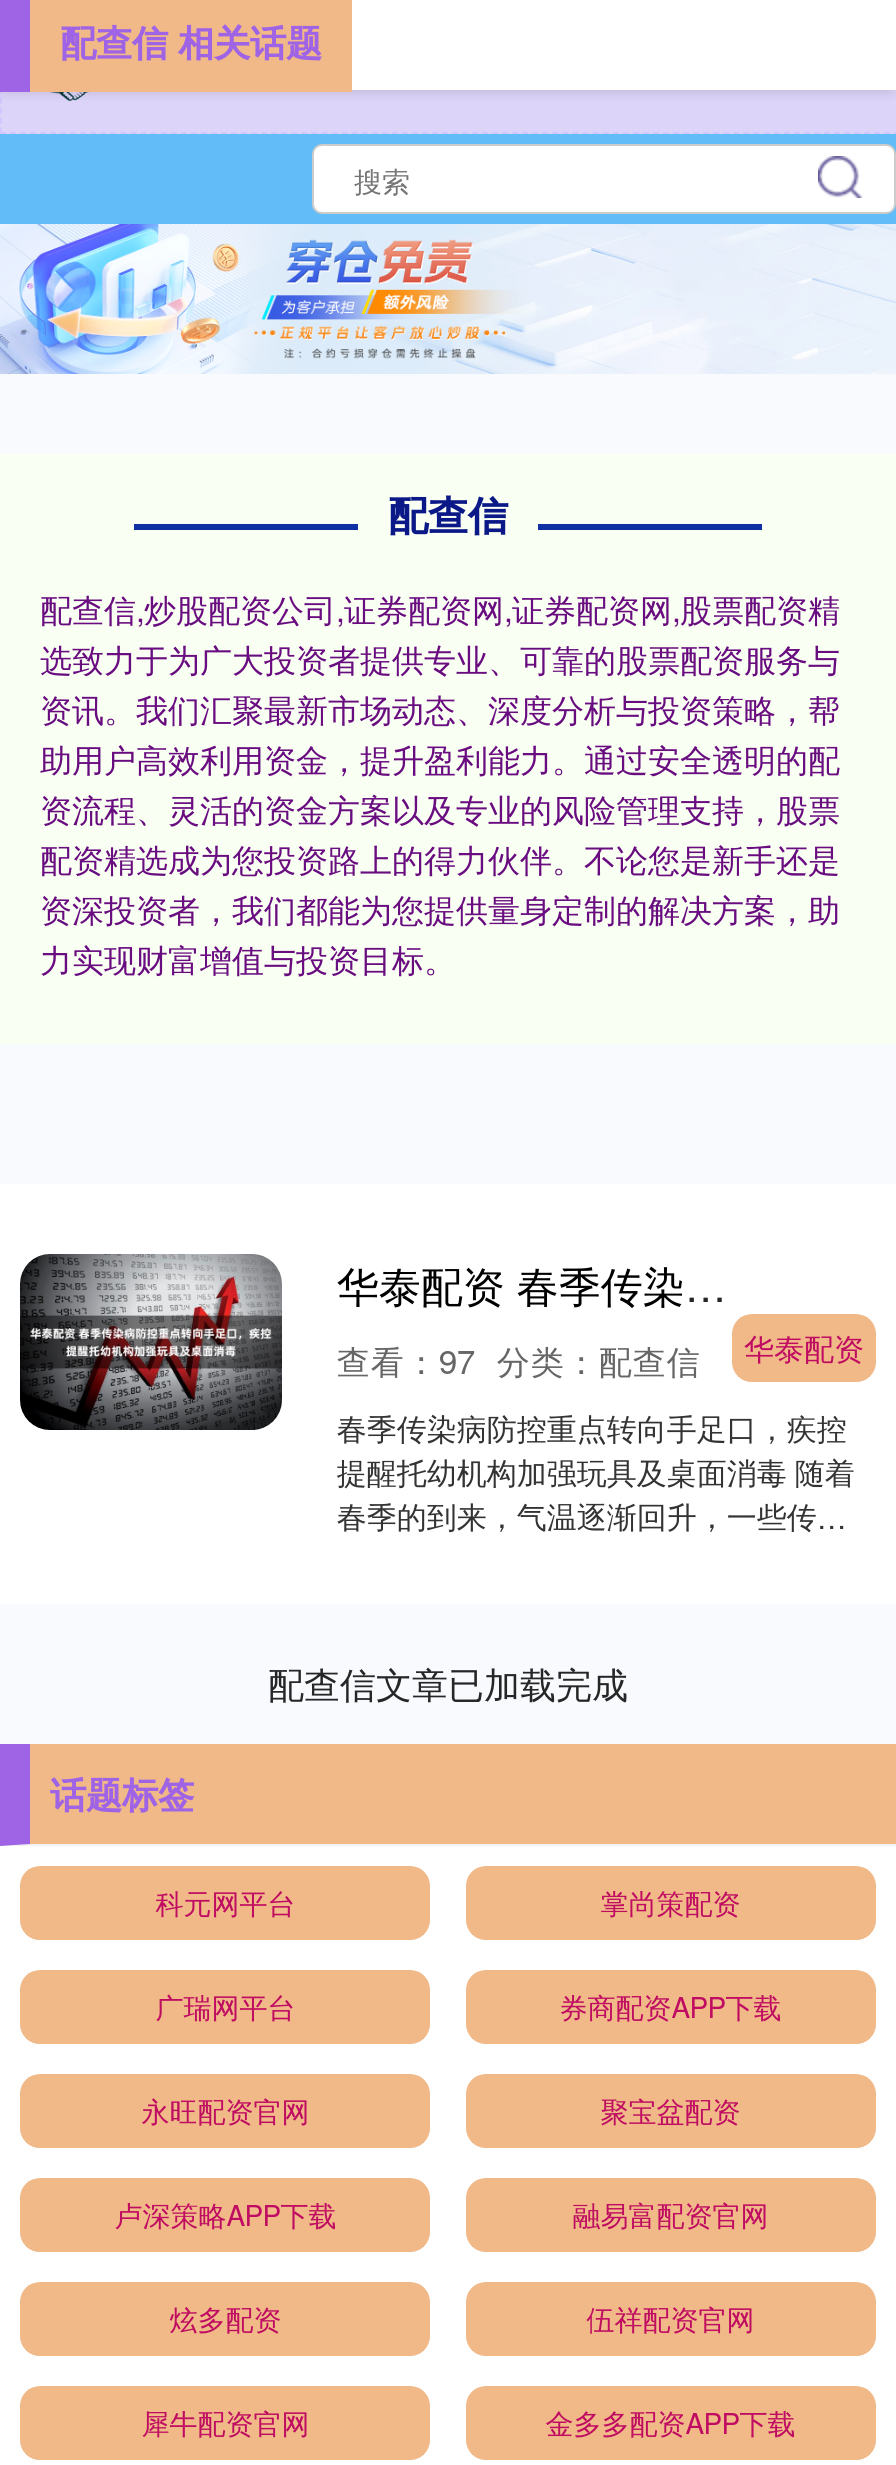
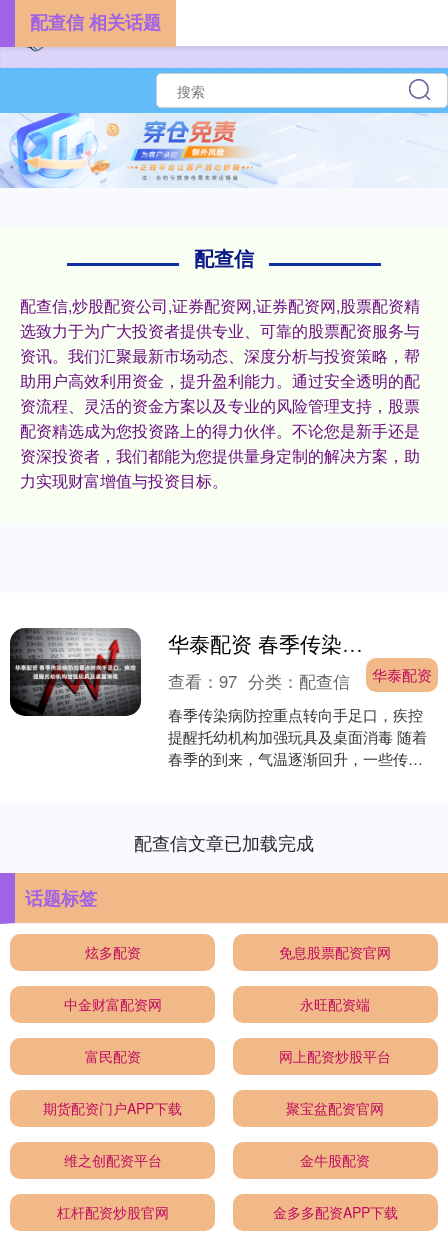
- 科元网平台
- 掌尚策配资
- 广瑞网平台
- 券商配资APP下载
- 永旺配资官网
- 聚宝盆配资
- 卢深策略APP下载
- 融易富配资官网

- 伍祥配资官网
- 犀牛配资官网
+ 免息股票配资官网
+ 中金财富配资网
+ 永旺配资端
+ 富民配资
+ 网上配资炒股平台
+ 期货配资门户APP下载
+ 聚宝盆配资官网
+ 维之创配资平台
+ 金牛股配资
+ 杠杆配资炒股官网

moved up: 炫多配资
